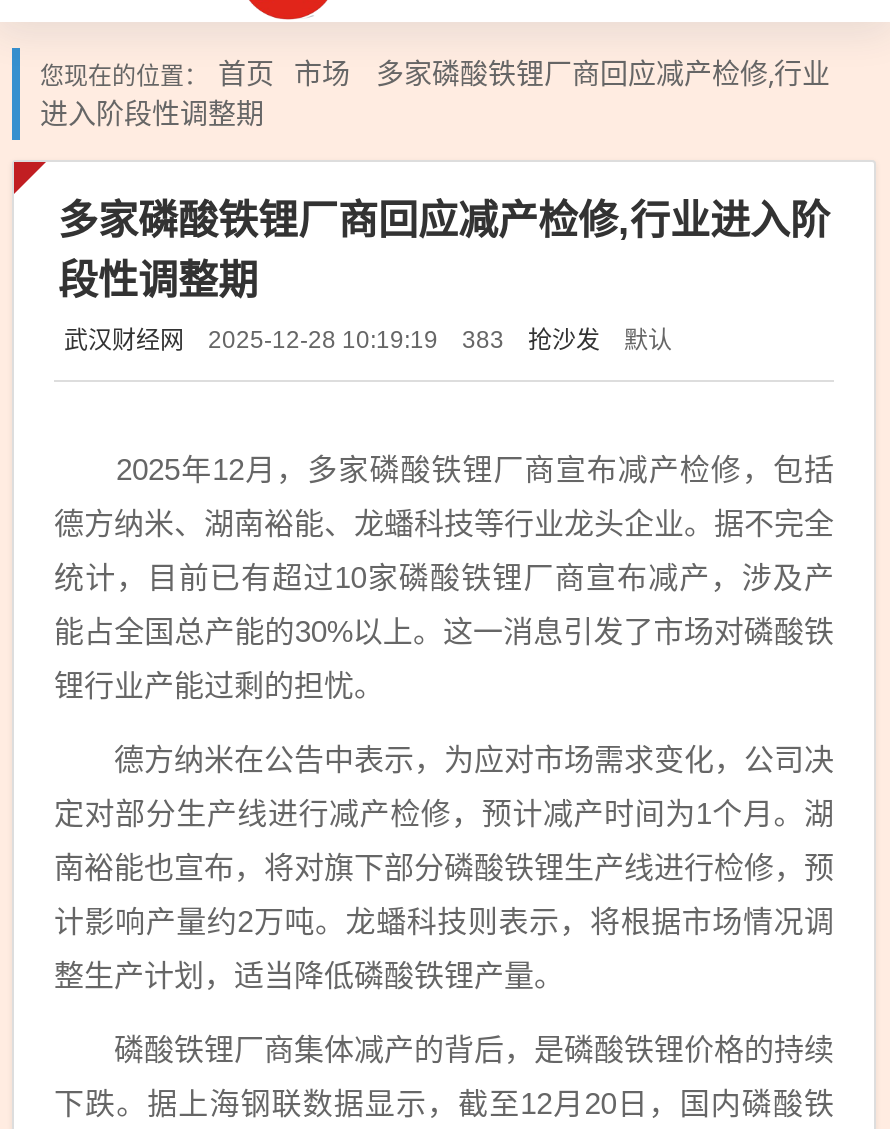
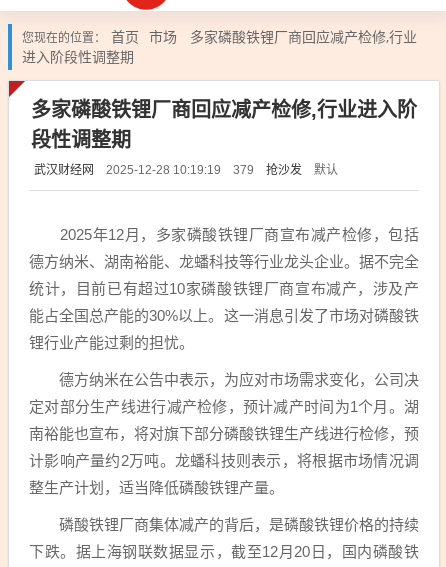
- 武汉财经网 2025-12-28 10:19:19 383 抢沙发 默认
+ 武汉财经网 2025-12-28 10:19:19 379 抢沙发 默认
